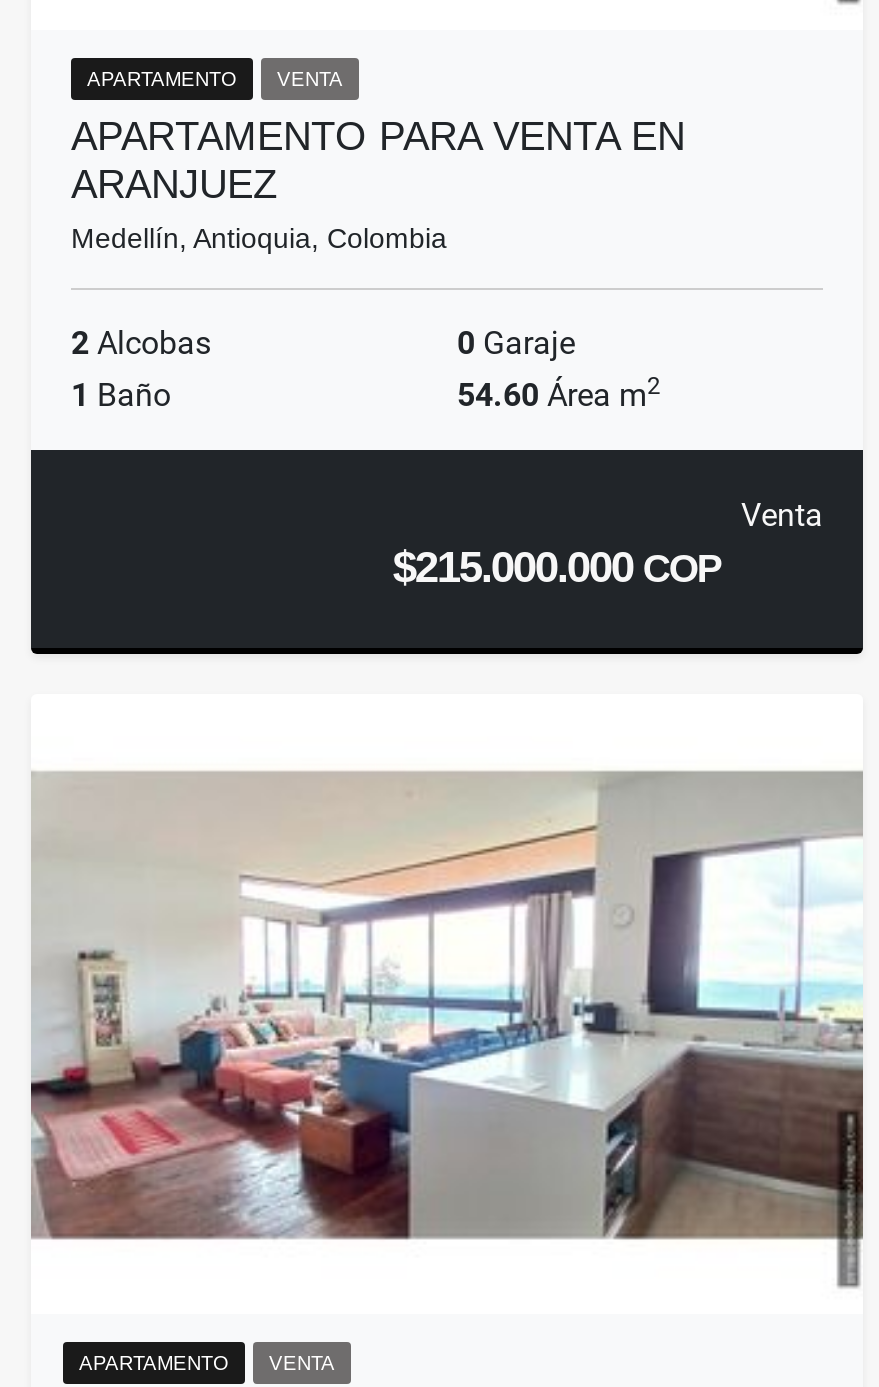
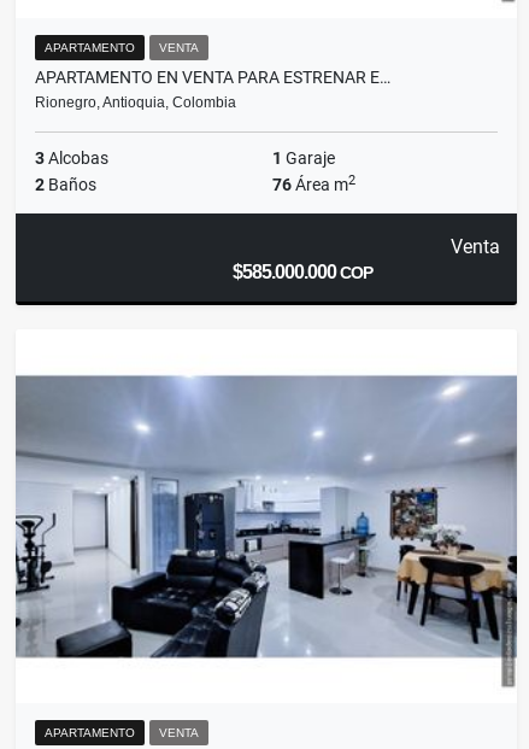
- APARTAMENTO PARA VENTA EN
- ARANJUEZ
- Medellín, Antioquia, Colombia
+ APARTAMENTO EN VENTA PARA ESTRENAR E…
+ Rionegro, Antioquia, Colombia

- 2 Alcobas
- 0 Garaje
- 1 Baño
- 54.60 Área m2
+ 3 Alcobas
+ 1 Garaje
+ 2 Baños
+ 76 Área m2

- $215.000.000 COP
+ $585.000.000 COP

- [image]
+ [image]
